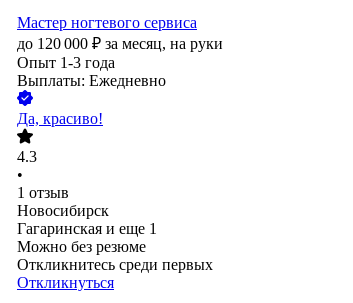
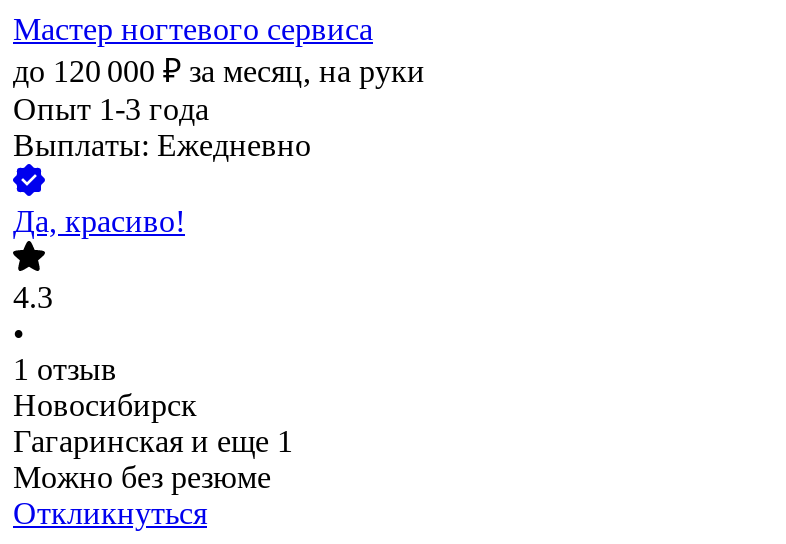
- Откликнитесь среди первых
